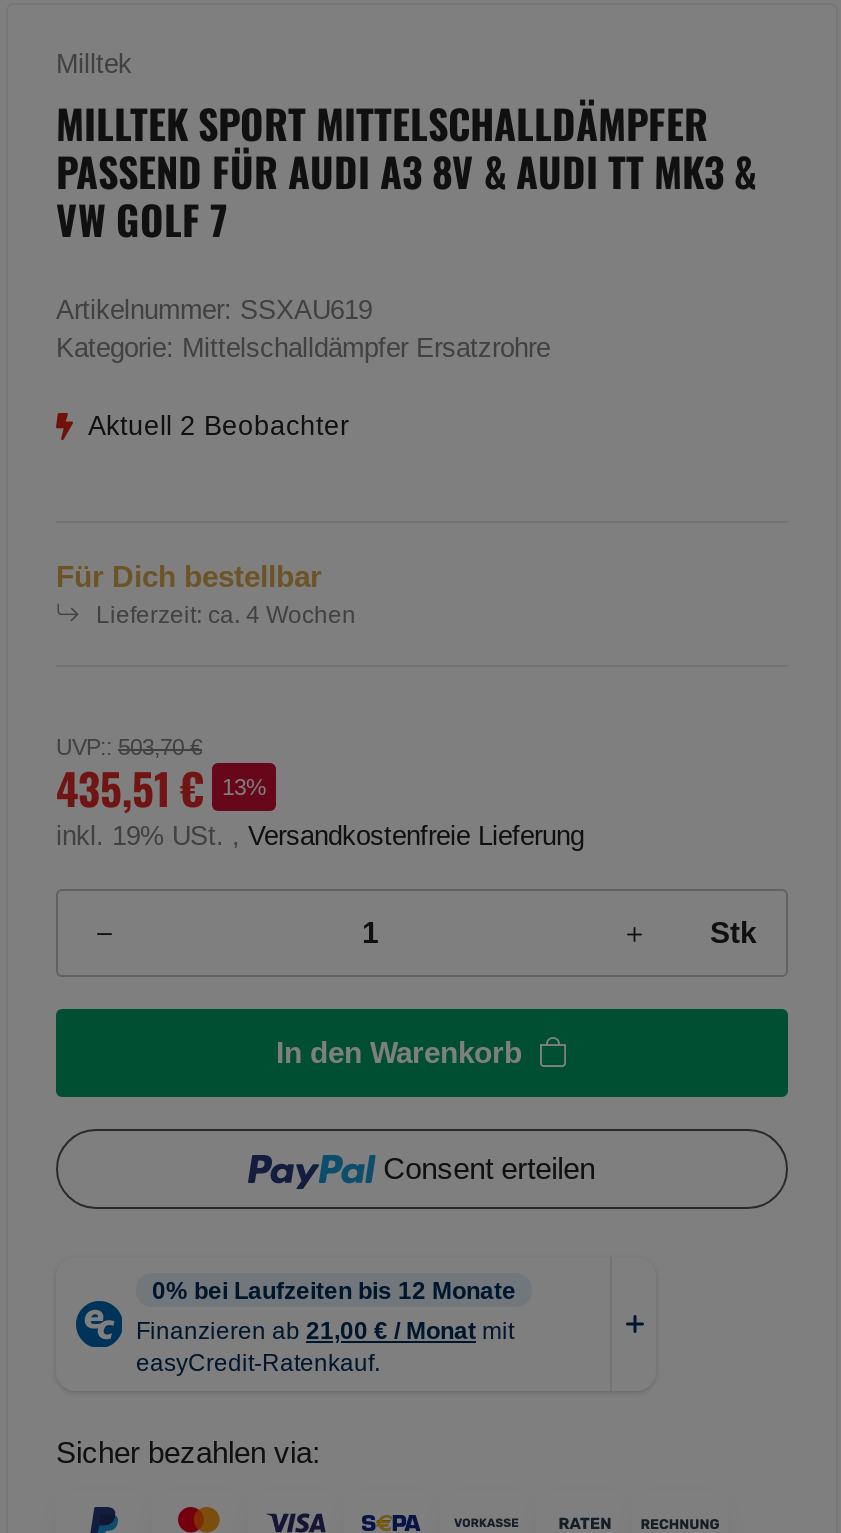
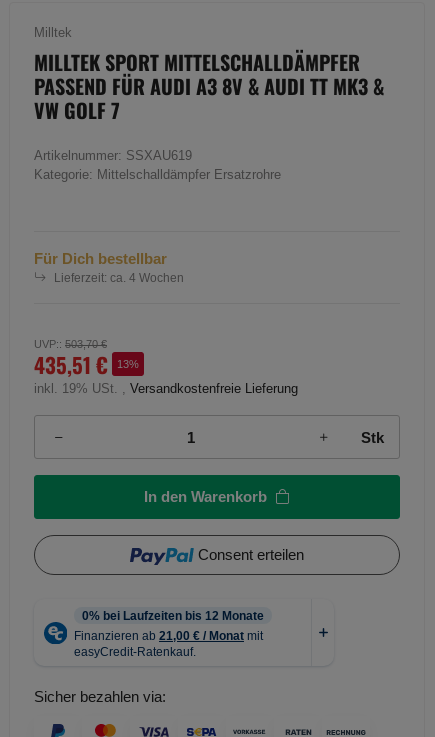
- Aktuell 2 Beobachter
